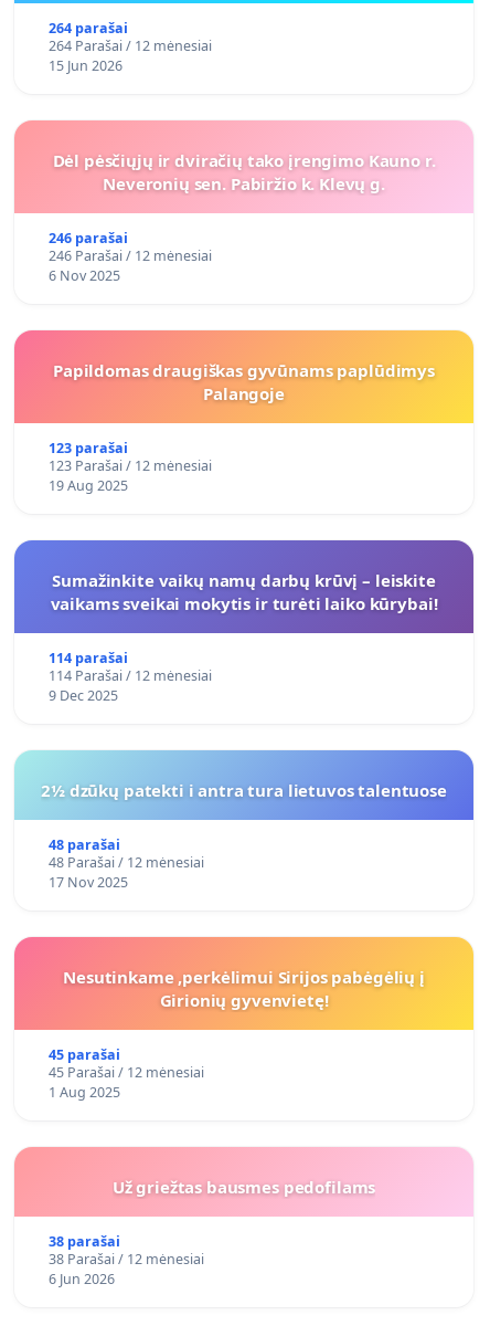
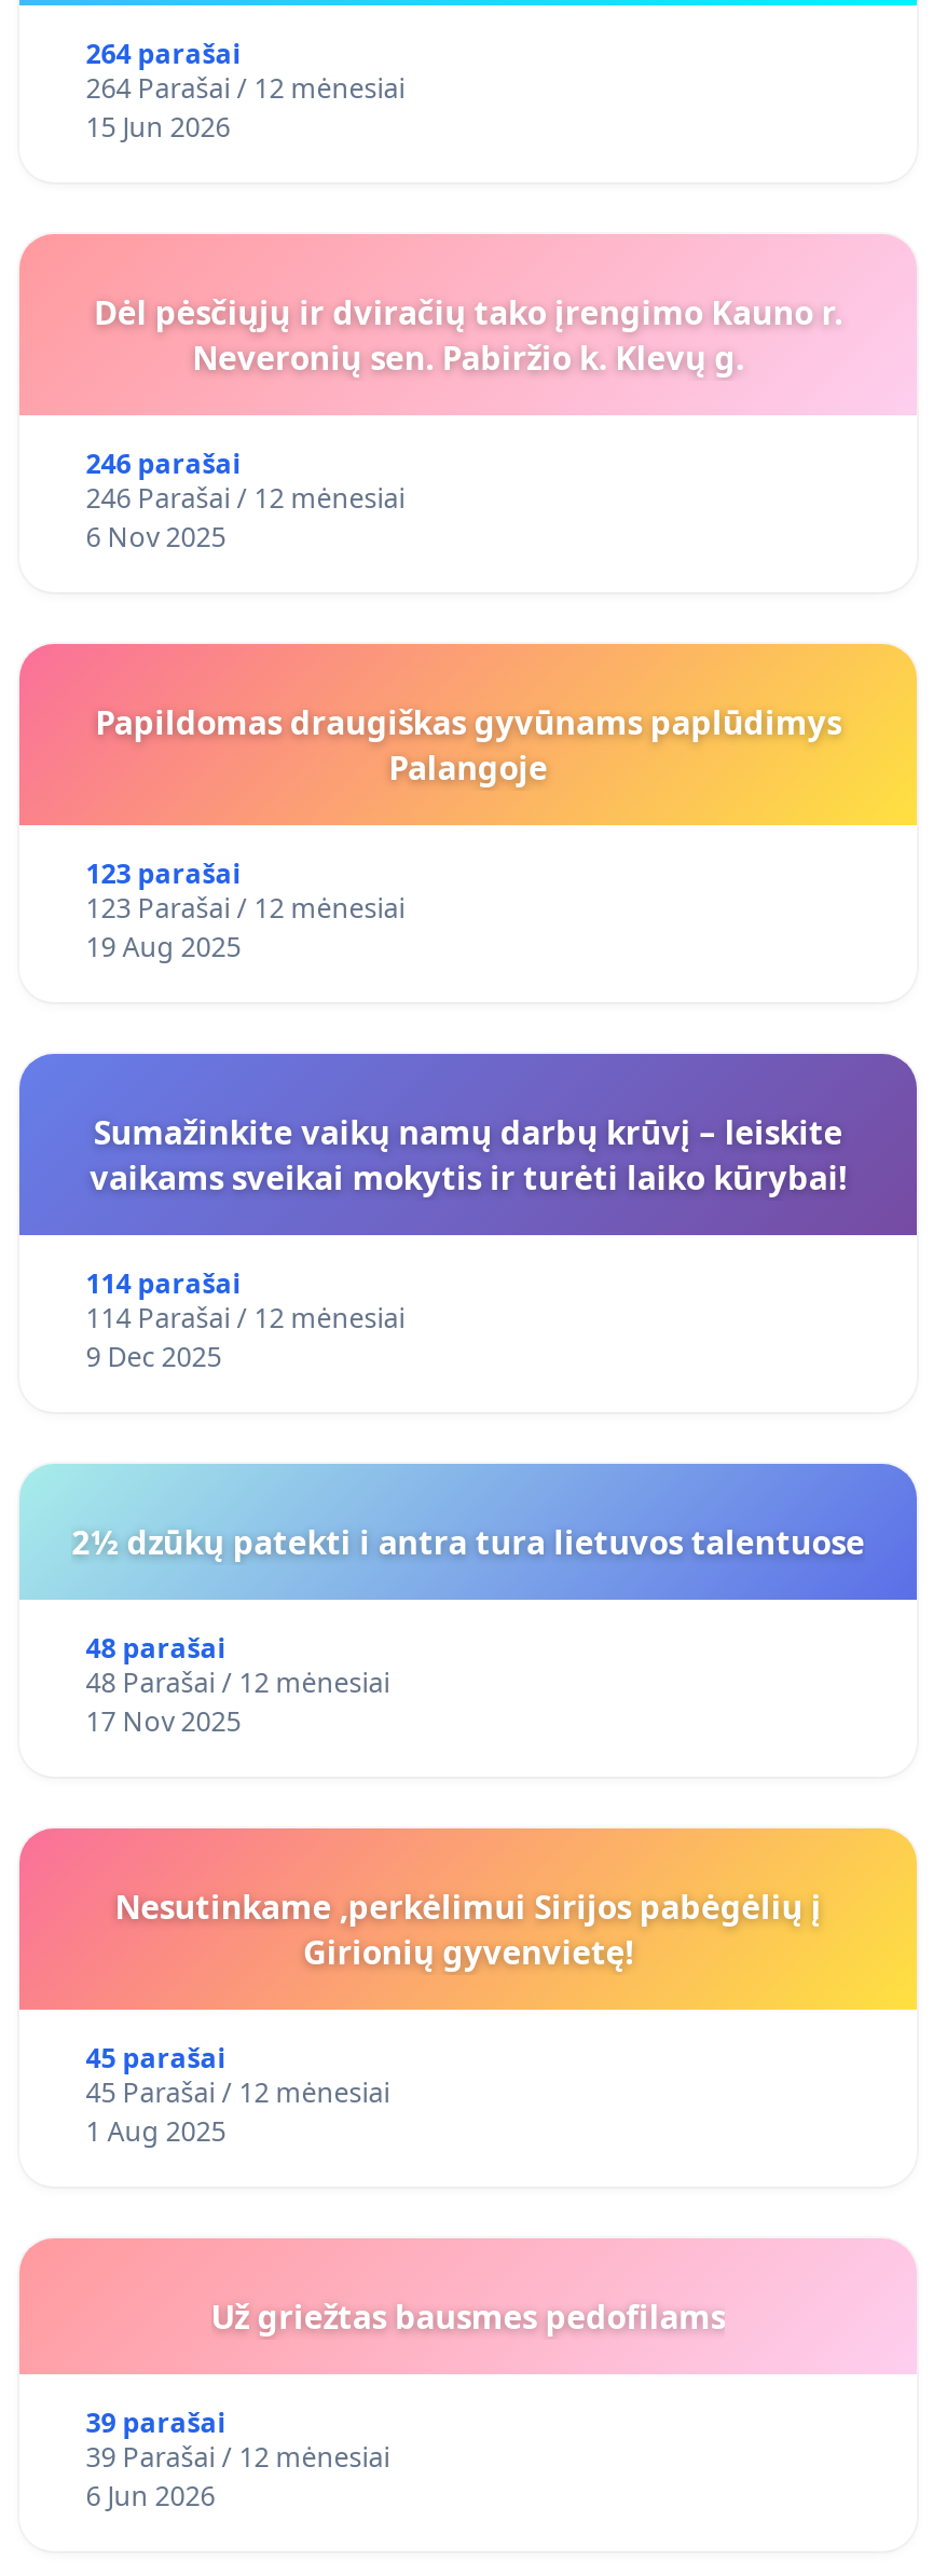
- 38 parašai
+ 39 parašai

- 38 Parašai / 12 mėnesiai
+ 39 Parašai / 12 mėnesiai
